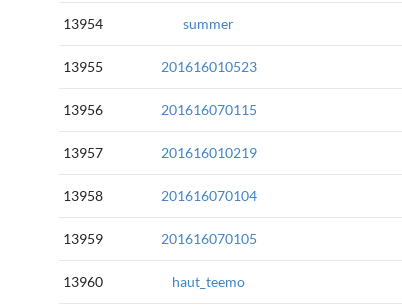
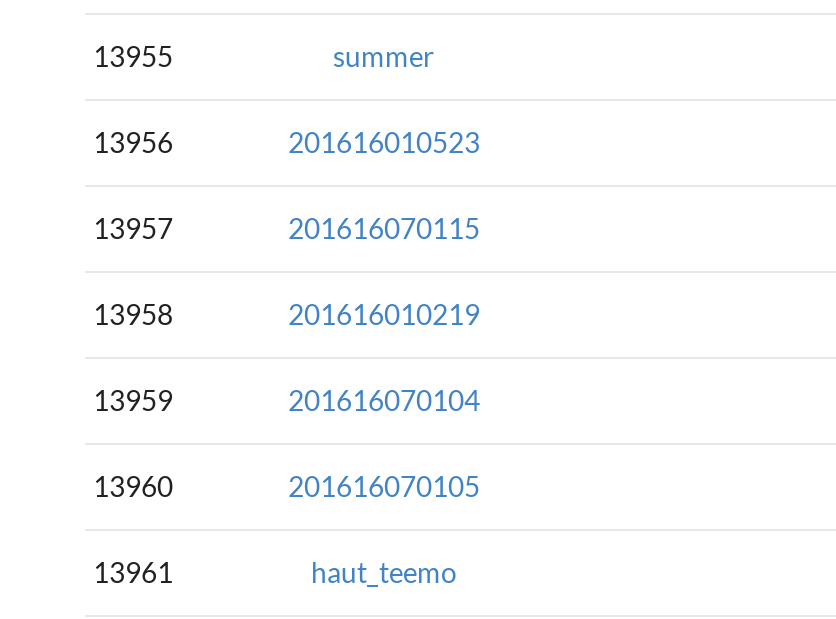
- 13954
+ 13955

- 13955
+ 13956

- 13956
+ 13957

- 13957
+ 13958

- 13958
+ 13959

- 13959
+ 13960

- 13960
+ 13961
